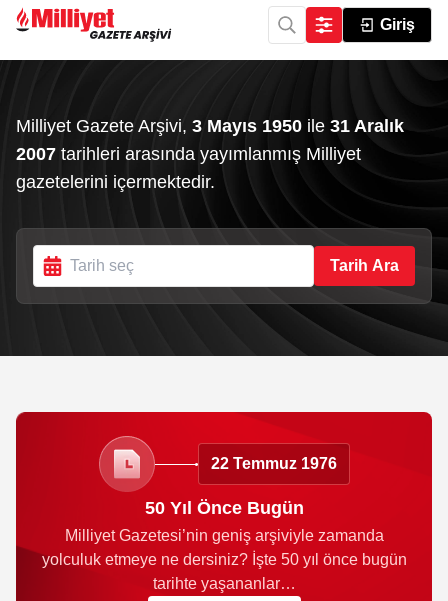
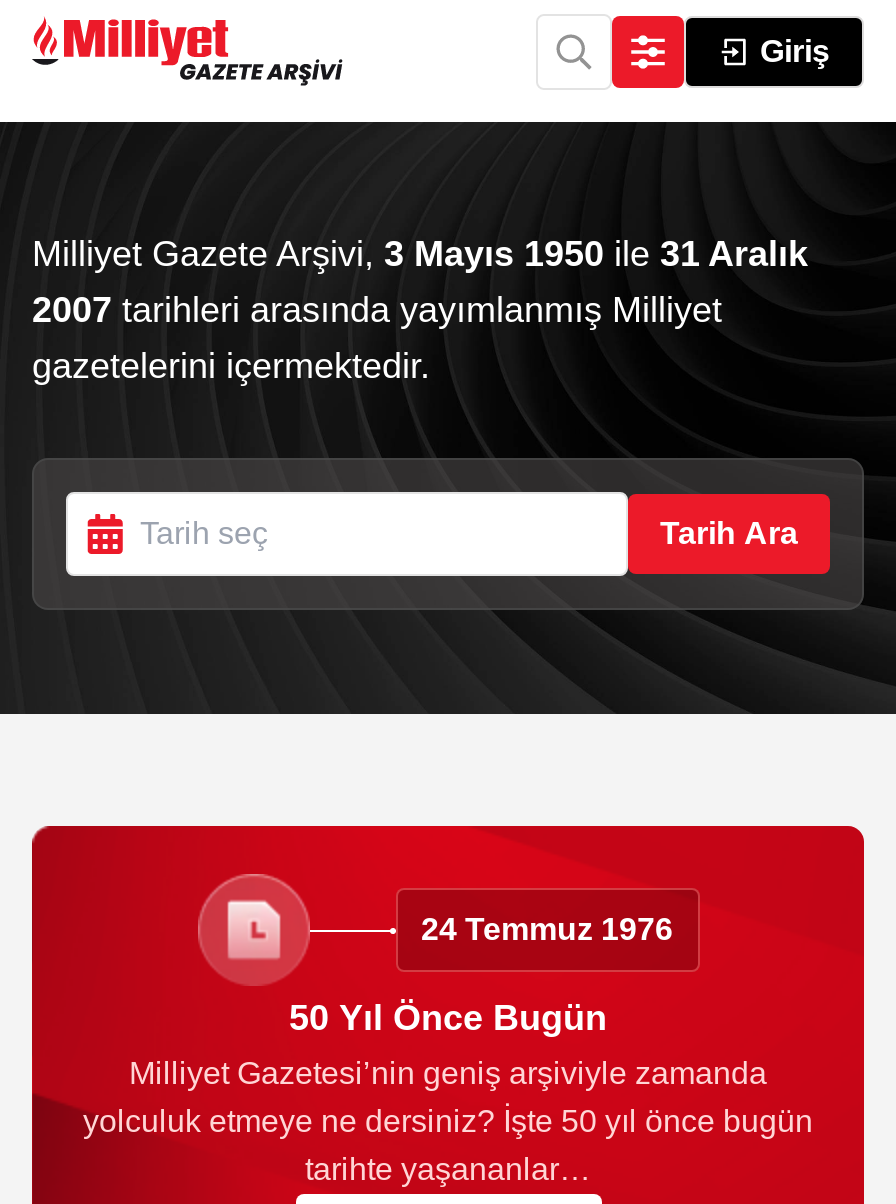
- 22 Temmuz 1976
+ 24 Temmuz 1976
